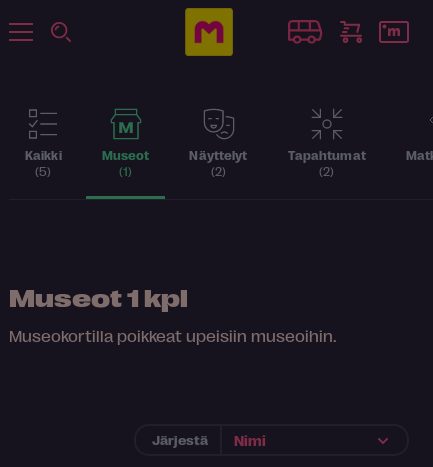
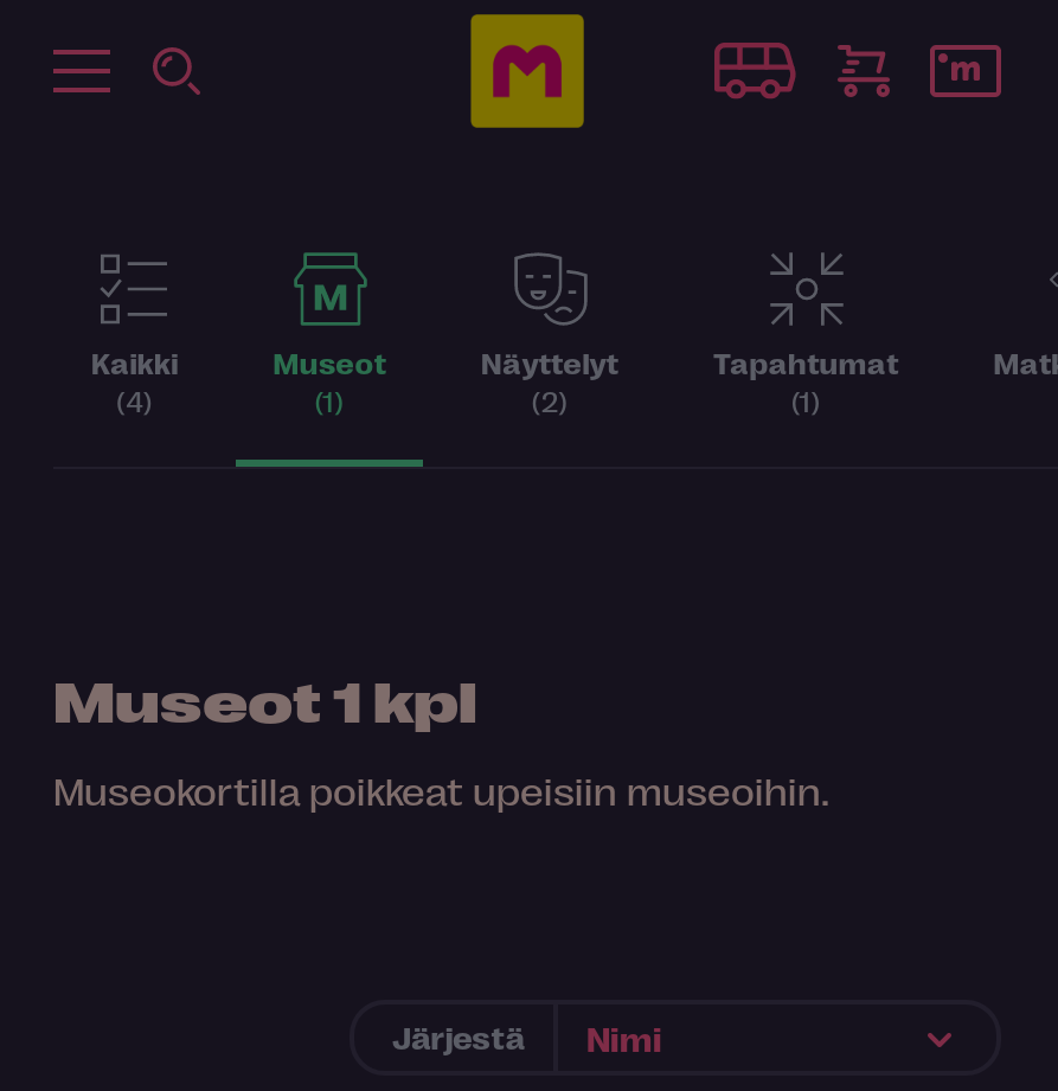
- (5)
+ (4)

- (2)
+ (1)
